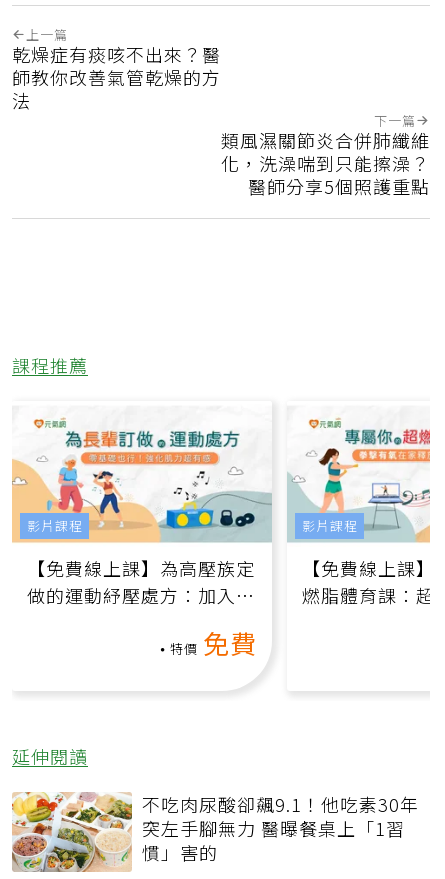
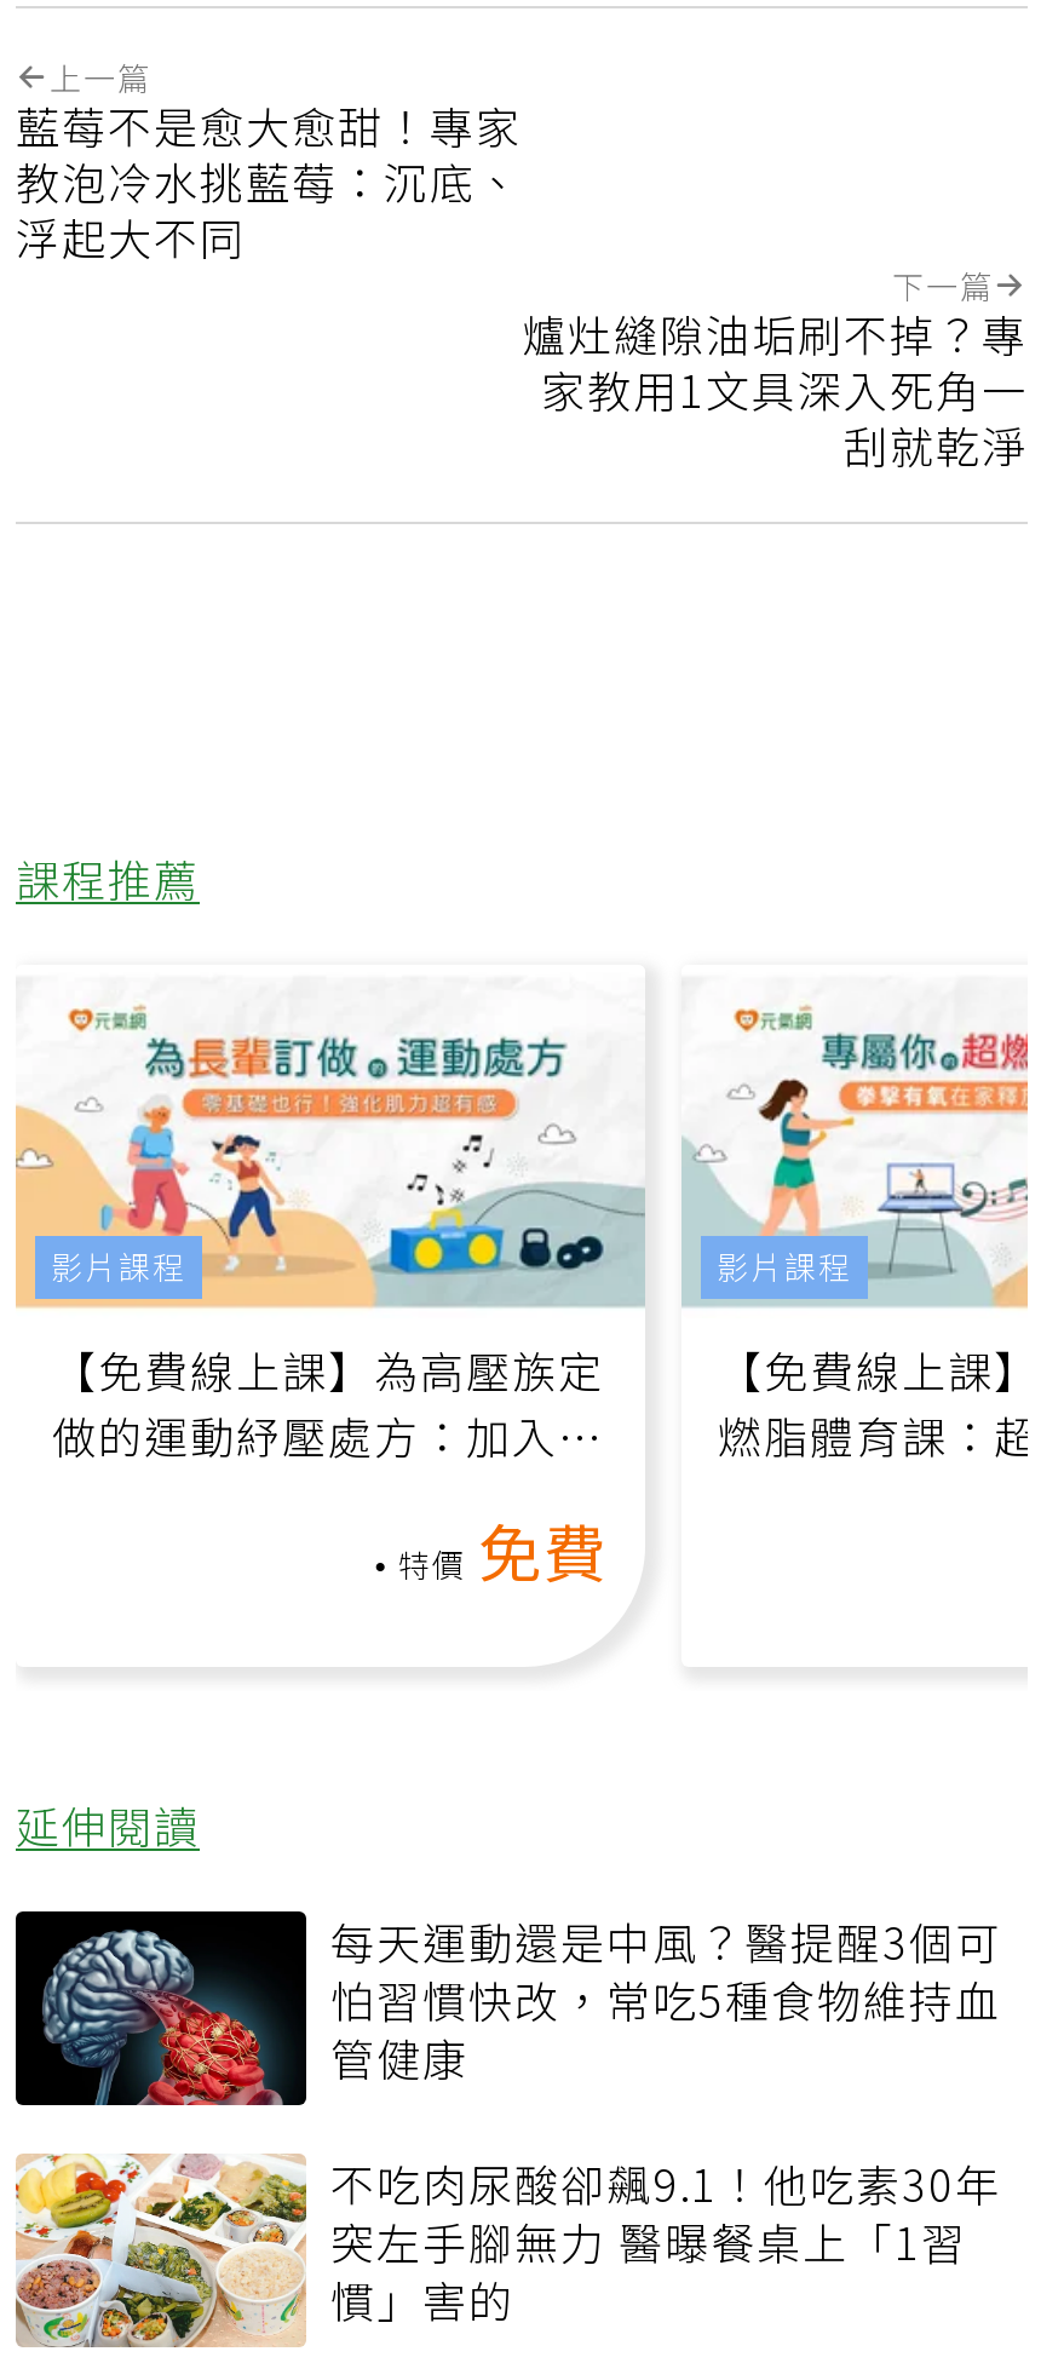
- 乾燥症有痰咳不出來？醫
- 師教你改善氣管乾燥的方
- 法
+ 藍莓不是愈大愈甜！專家
+ 教泡冷水挑藍莓：沉底、
+ 浮起大不同

- 類風濕關節炎合併肺纖維
- 化，洗澡喘到只能擦澡？
- 醫師分享5個照護重點
+ 爐灶縫隙油垢刷不掉？專
+ 家教用1文具深入死角一
+ 刮就乾淨

+ [image]
+ 每天運動還是中風？醫提醒3個可
+ 怕習慣快改，常吃5種食物維持血
+ 管健康
